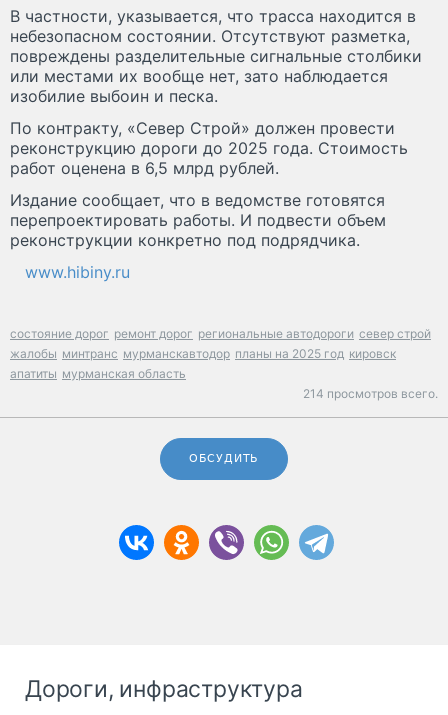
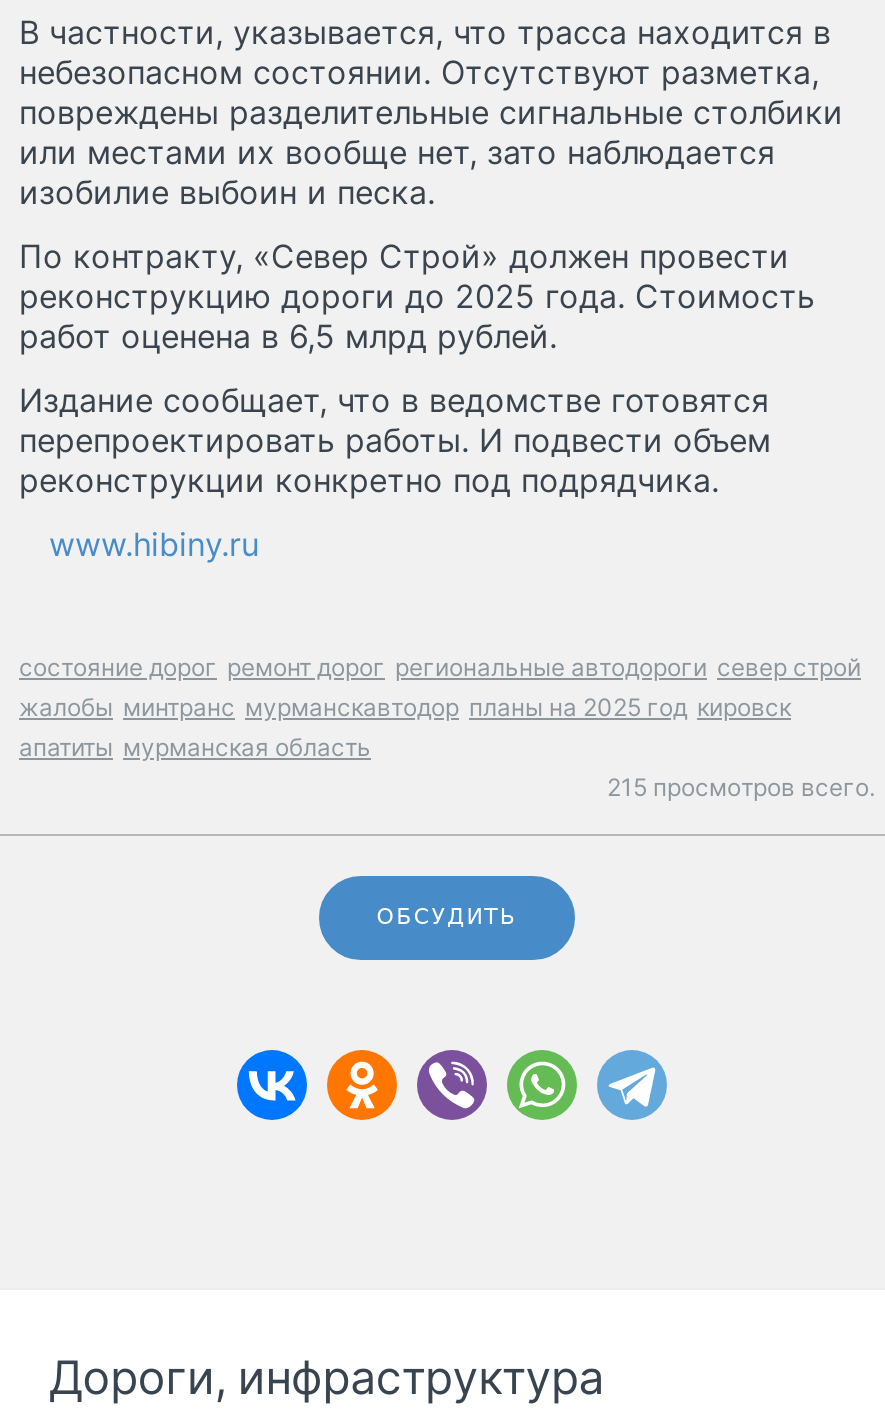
- 214 просмотров всего.
+ 215 просмотров всего.
